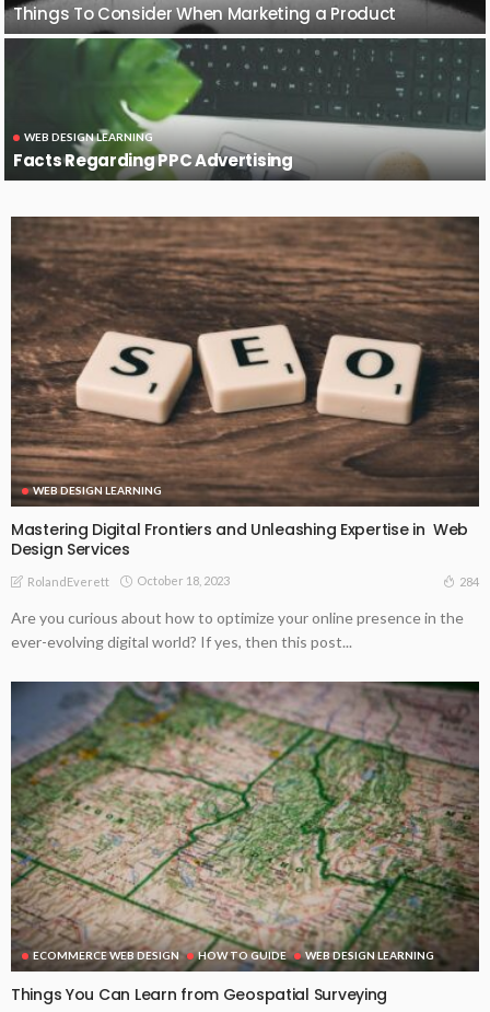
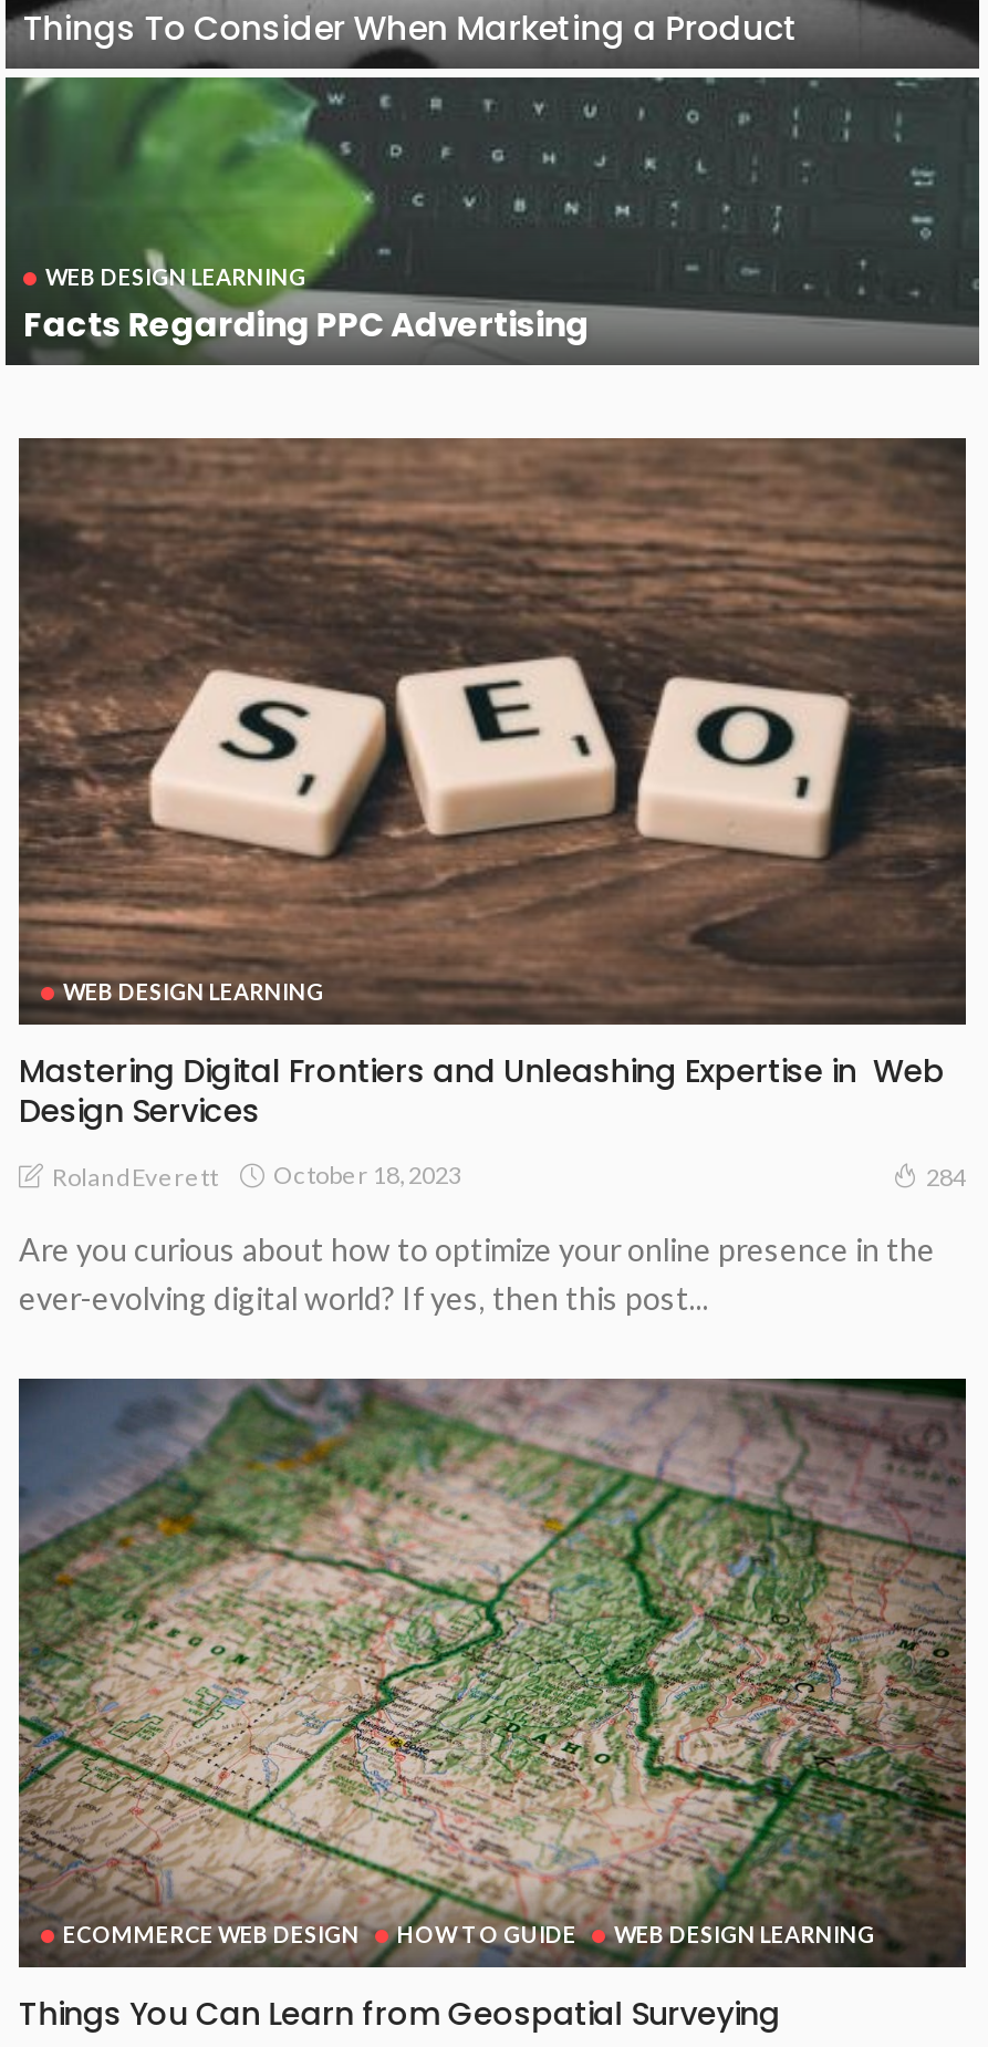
- [image]
+ [image]
